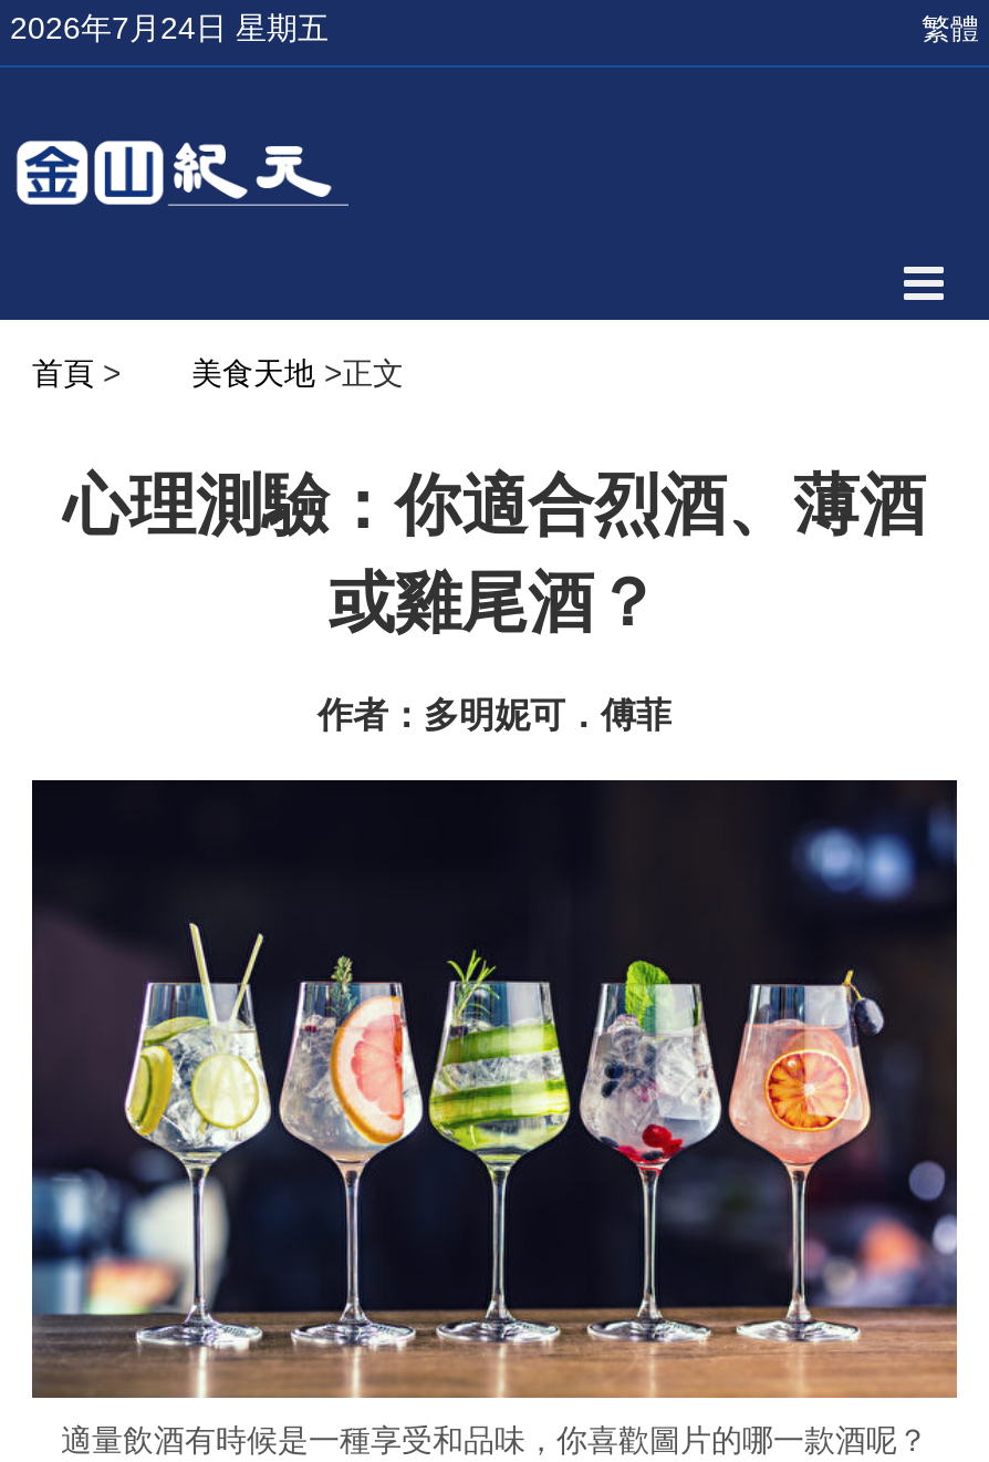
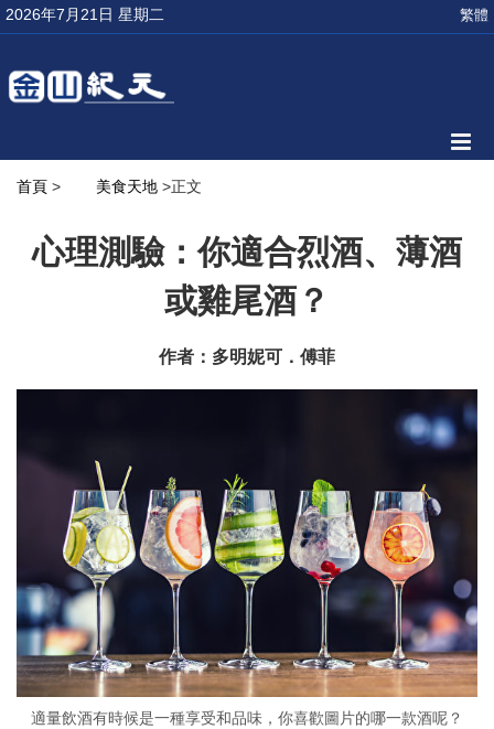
- 2026年7月24日 星期五
+ 2026年7月21日 星期二
